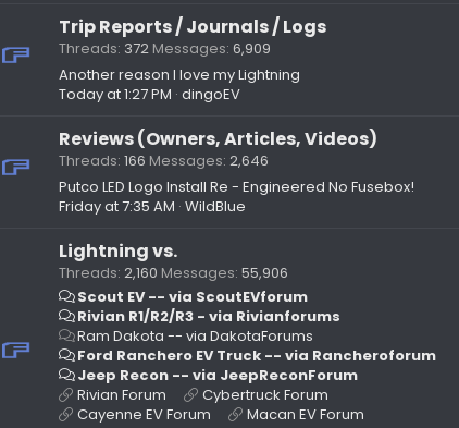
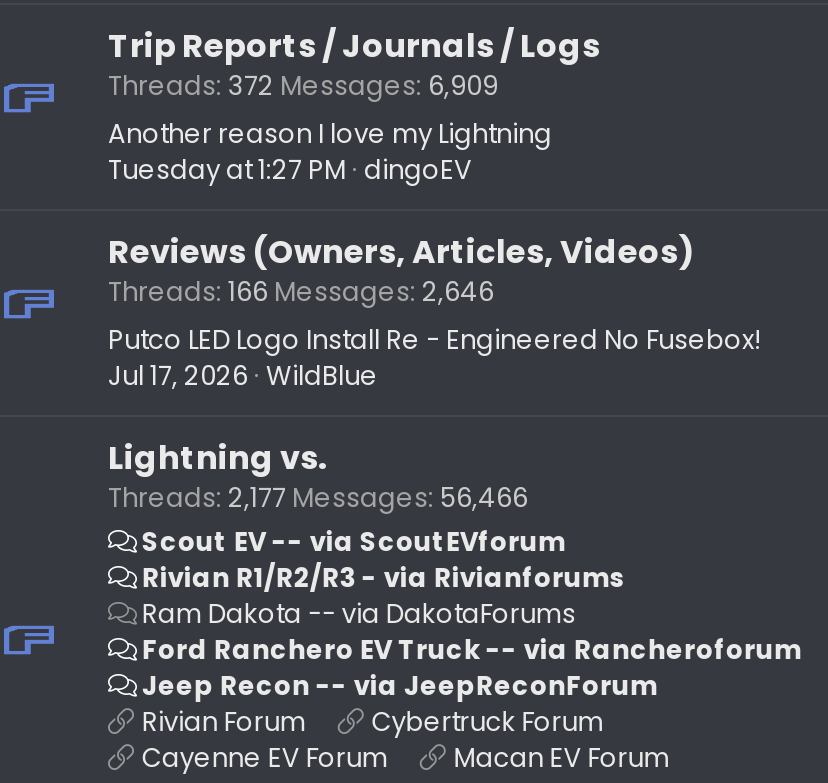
- Today at 1:27 PM dingoEV
+ Tuesday at 1:27 PM dingoEV

- Friday at 7:35 AM WildBlue
+ Jul 17, 2026 WildBlue

- Threads 2,160 Messages 55,906
+ Threads 2,177 Messages 56,466
